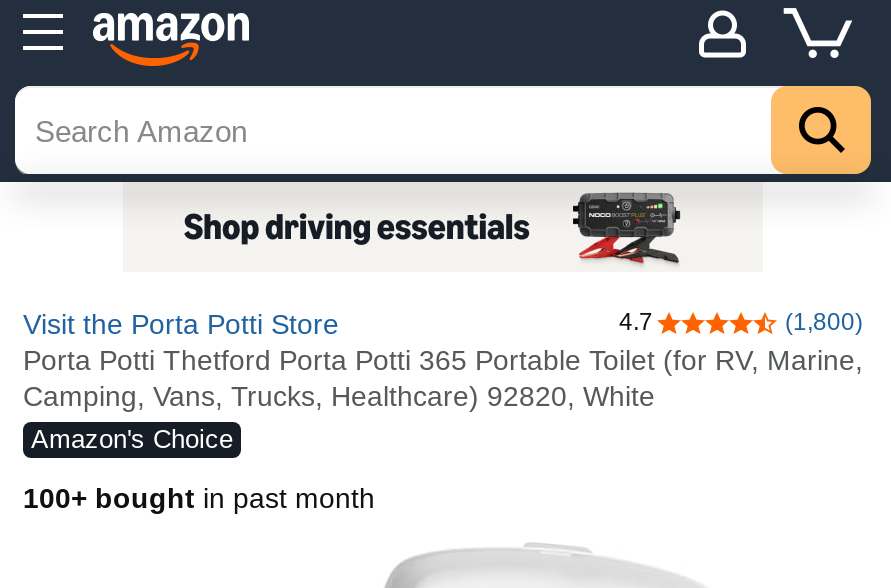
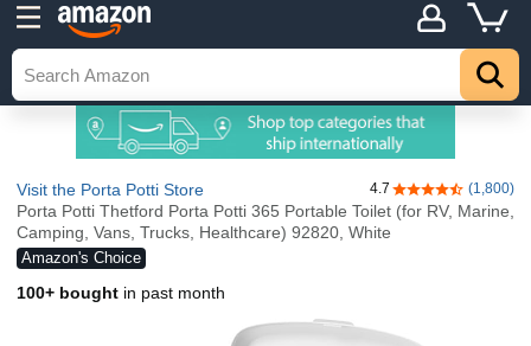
- [image]
+ [image]
